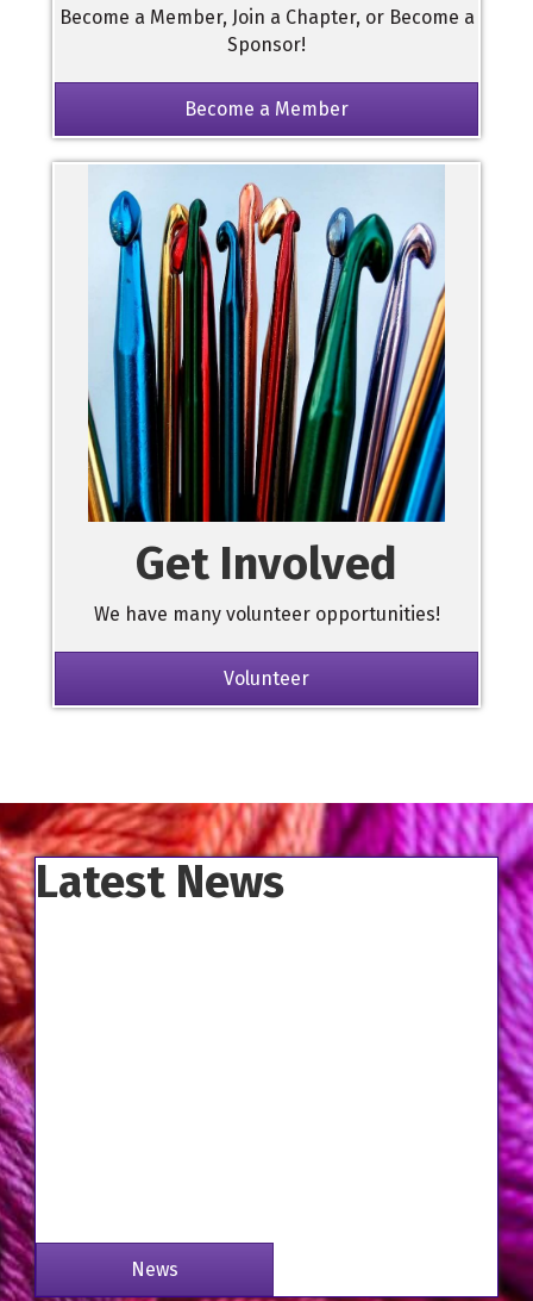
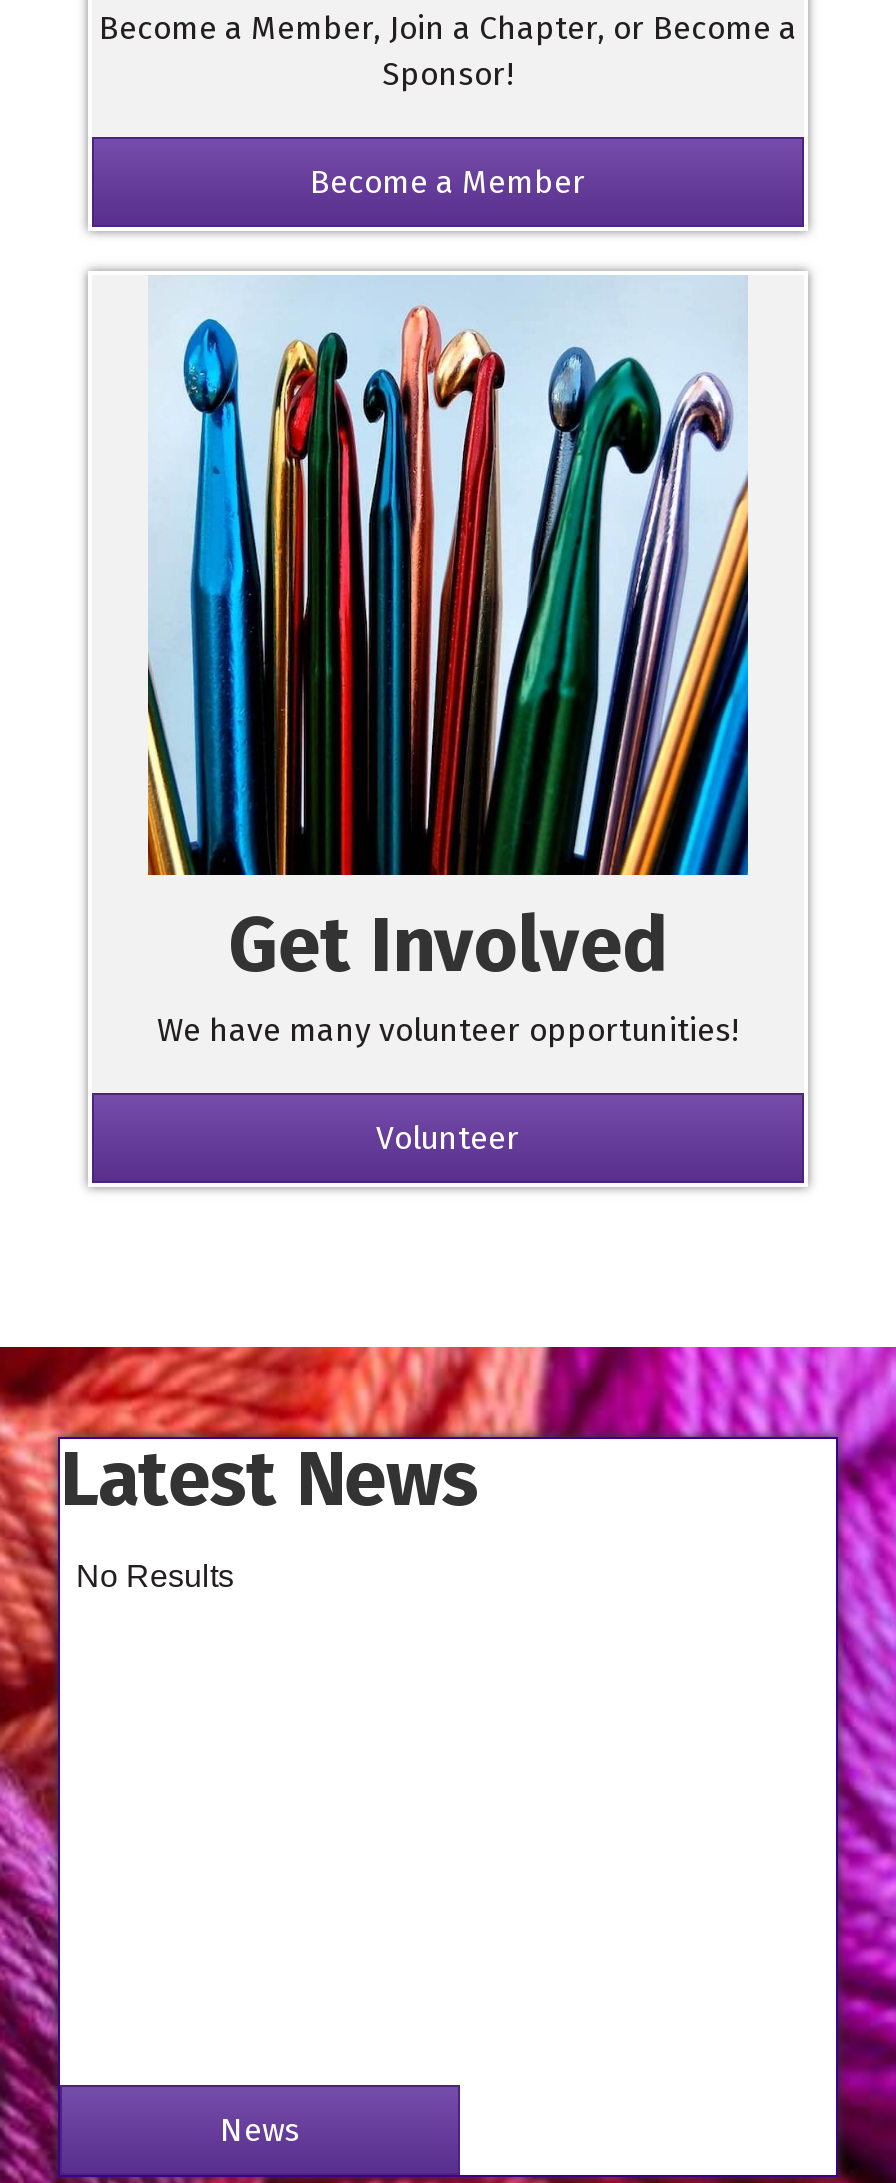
+ No Results
